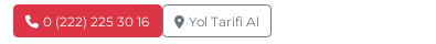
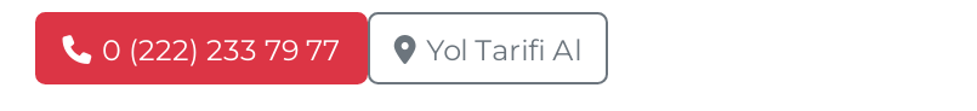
- 0 (222) 225 30 16
+ 0 (222) 233 79 77
